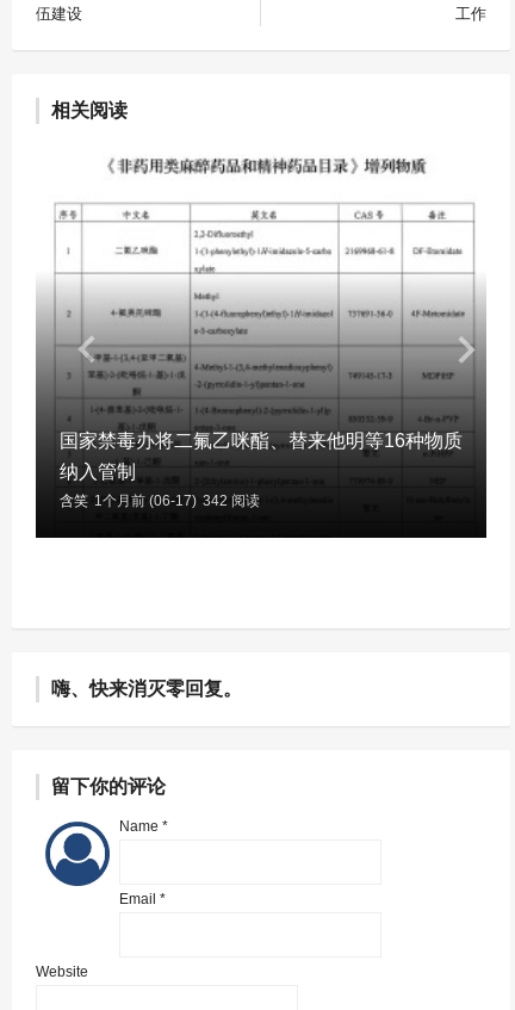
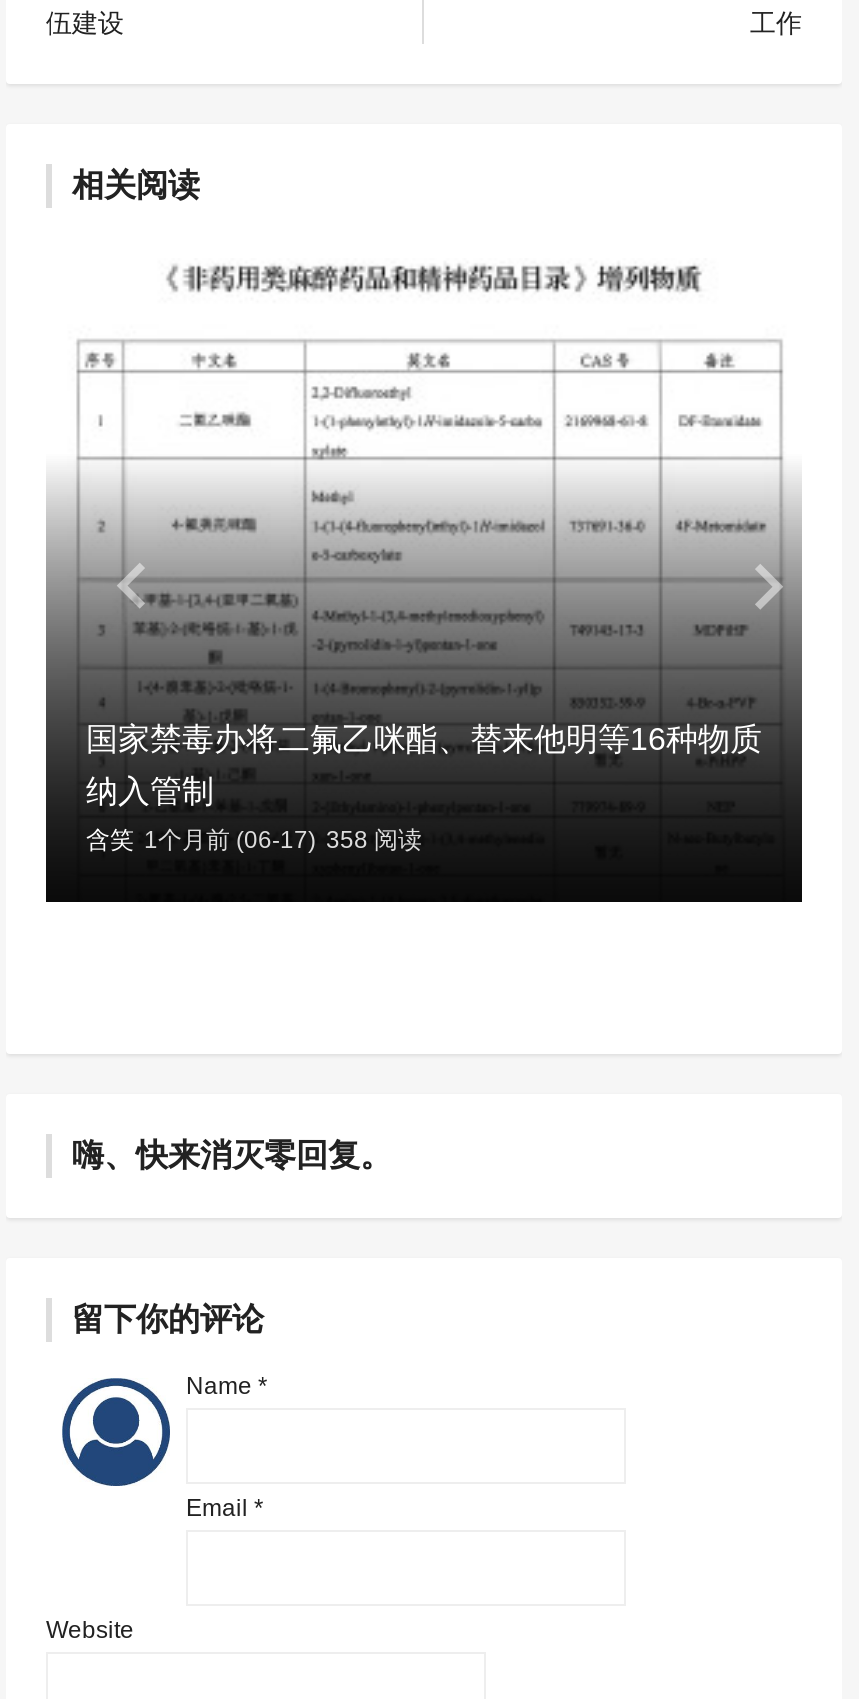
- 含笑 1个月前 (06-17) 342 阅读
+ 含笑 1个月前 (06-17) 358 阅读
